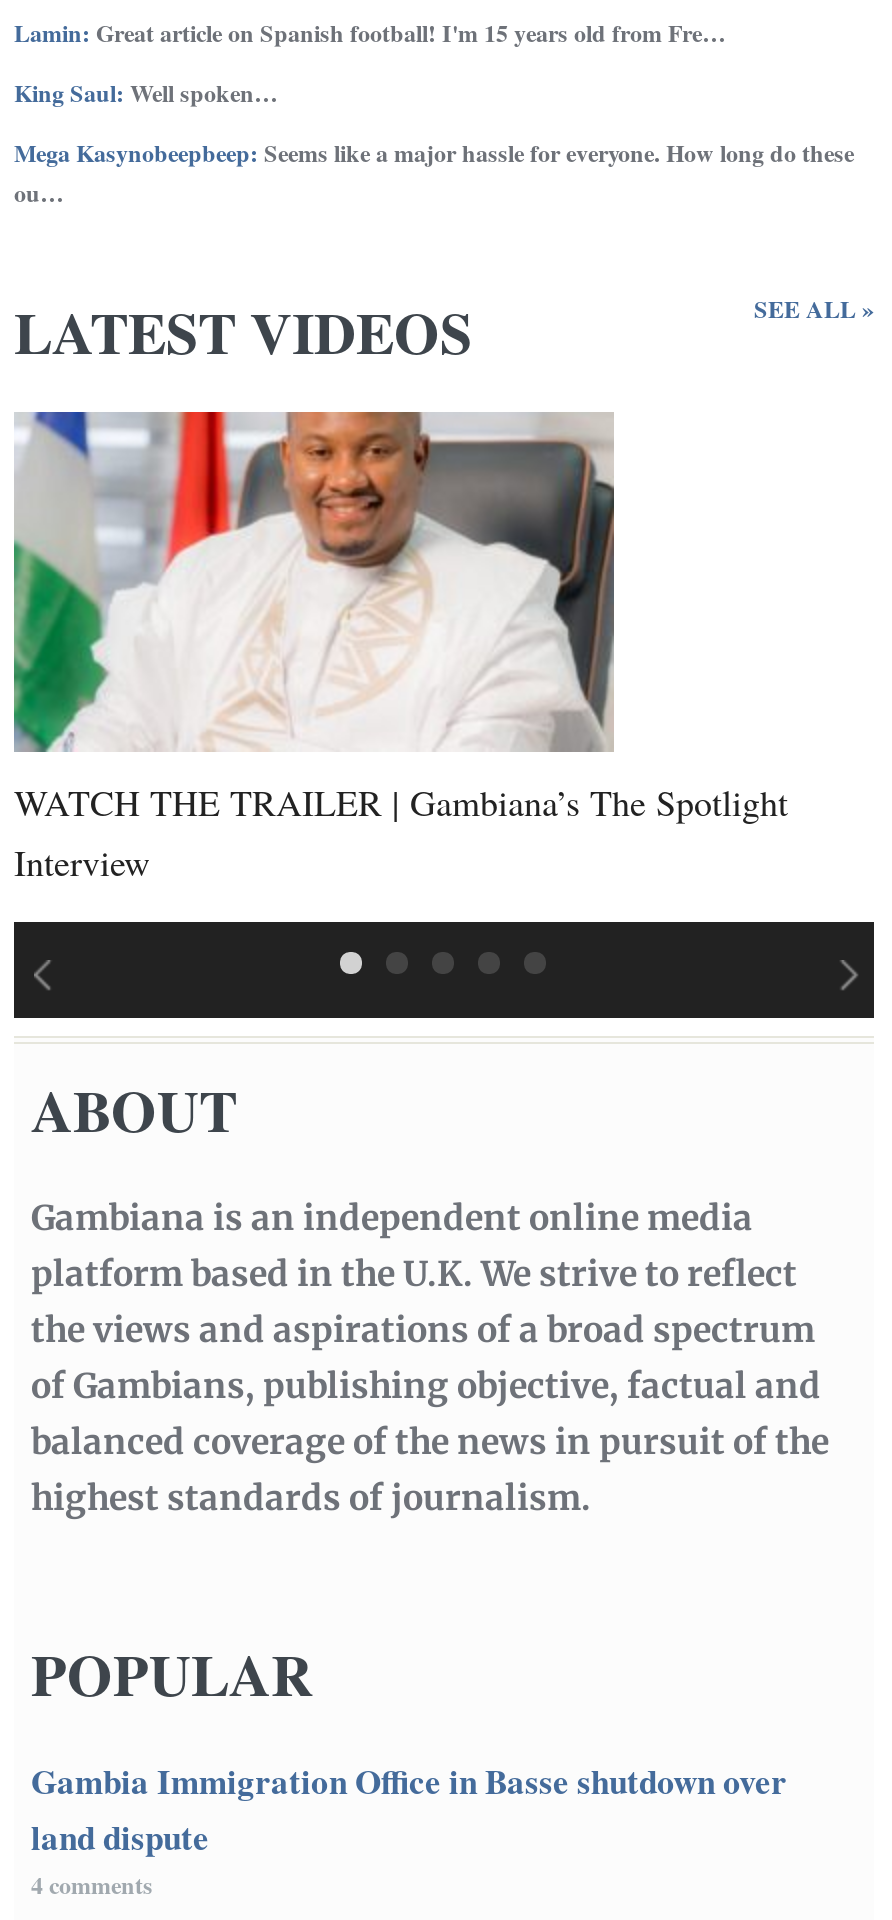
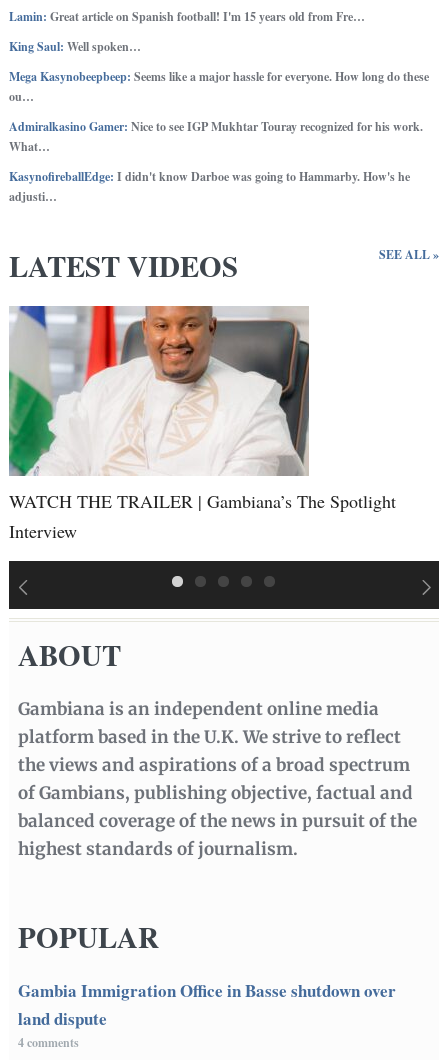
+ Admiralkasino Gamer: Nice to see IGP Mukhtar Touray recognized for his work.
+ What…
+ KasynofireballEdge: I didn't know Darboe was going to Hammarby. How's he
+ adjusti…
